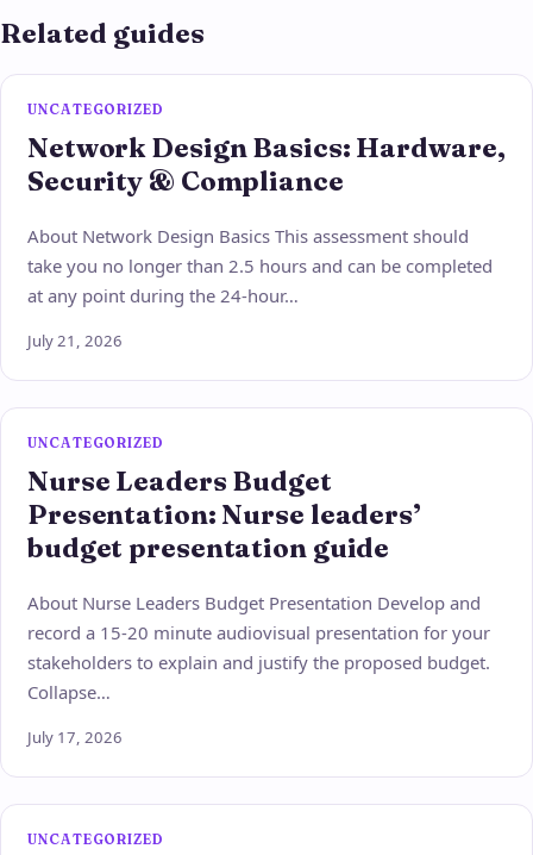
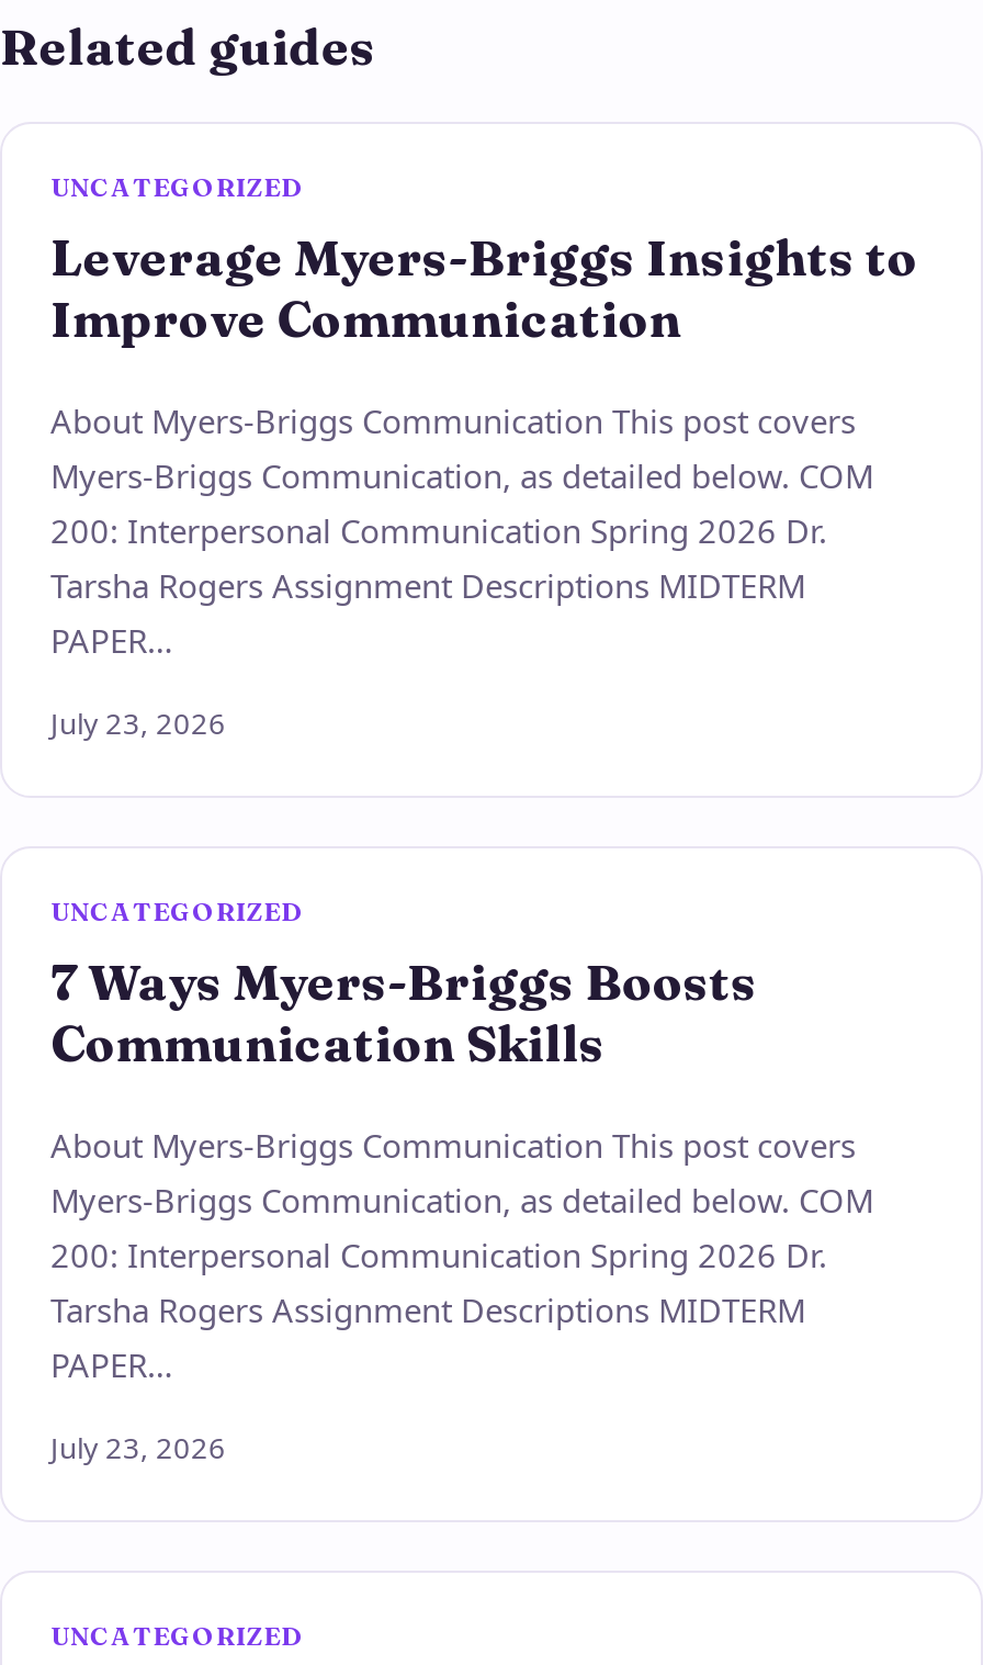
- Network Design Basics: Hardware,
- Security & Compliance
+ Leverage Myers-Briggs Insights to
+ Improve Communication

- About Network Design Basics This assessment should
- take you no longer than 2.5 hours and can be completed
- at any point during the 24-hour…
+ About Myers-Briggs Communication This post covers
+ Myers-Briggs Communication, as detailed below. COM
+ 200: Interpersonal Communication Spring 2026 Dr.
+ Tarsha Rogers Assignment Descriptions MIDTERM
+ PAPER…

- July 21, 2026
+ July 23, 2026

- Nurse Leaders Budget
- Presentation: Nurse leaders’
- budget presentation guide
+ 7 Ways Myers-Briggs Boosts
+ Communication Skills

- About Nurse Leaders Budget Presentation Develop and
- record a 15-20 minute audiovisual presentation for your
- stakeholders to explain and justify the proposed budget.
- Collapse…
+ About Myers-Briggs Communication This post covers
+ Myers-Briggs Communication, as detailed below. COM
+ 200: Interpersonal Communication Spring 2026 Dr.
+ Tarsha Rogers Assignment Descriptions MIDTERM
+ PAPER…

- July 17, 2026
+ July 23, 2026
